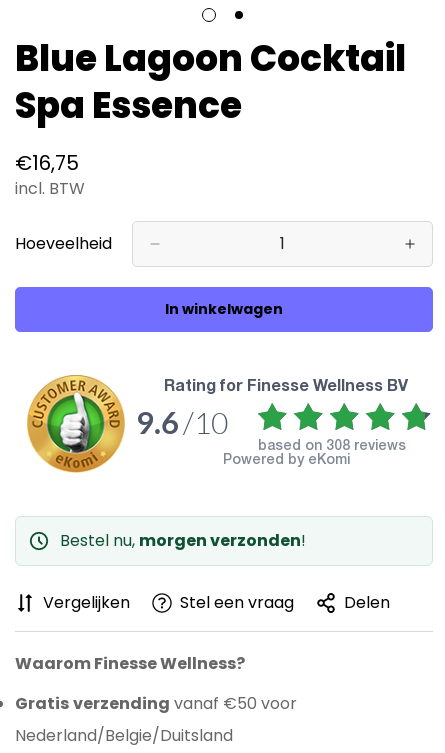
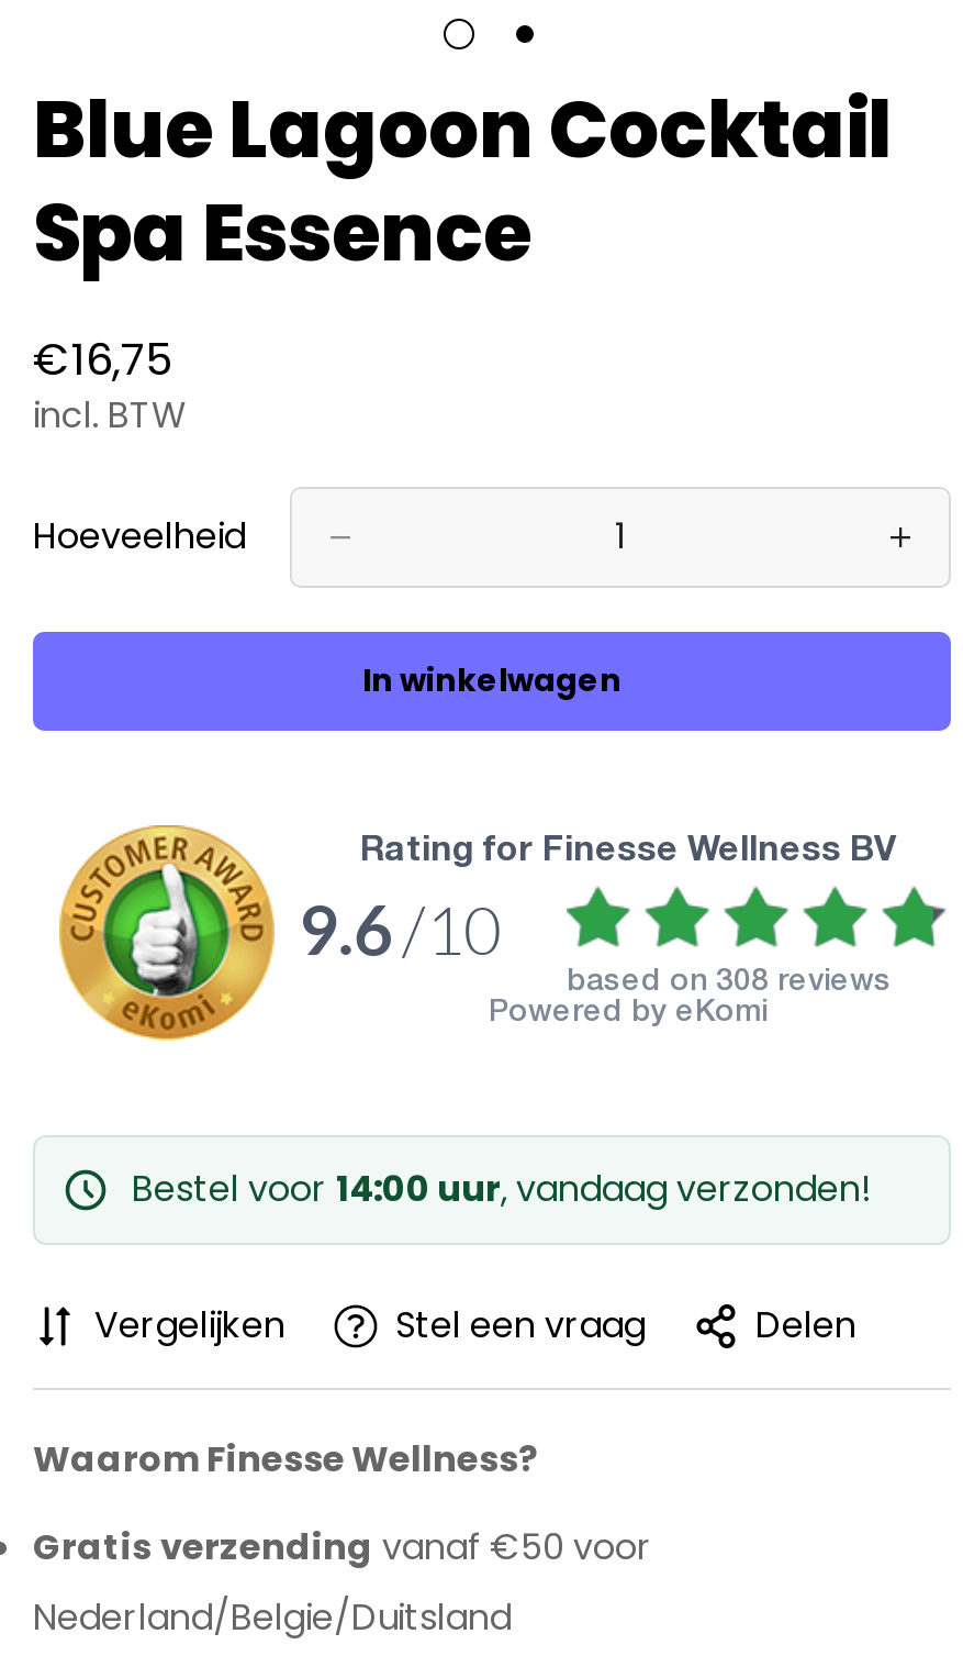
- Bestel nu, morgen verzonden!
+ Bestel voor 14:00 uur, vandaag verzonden!
